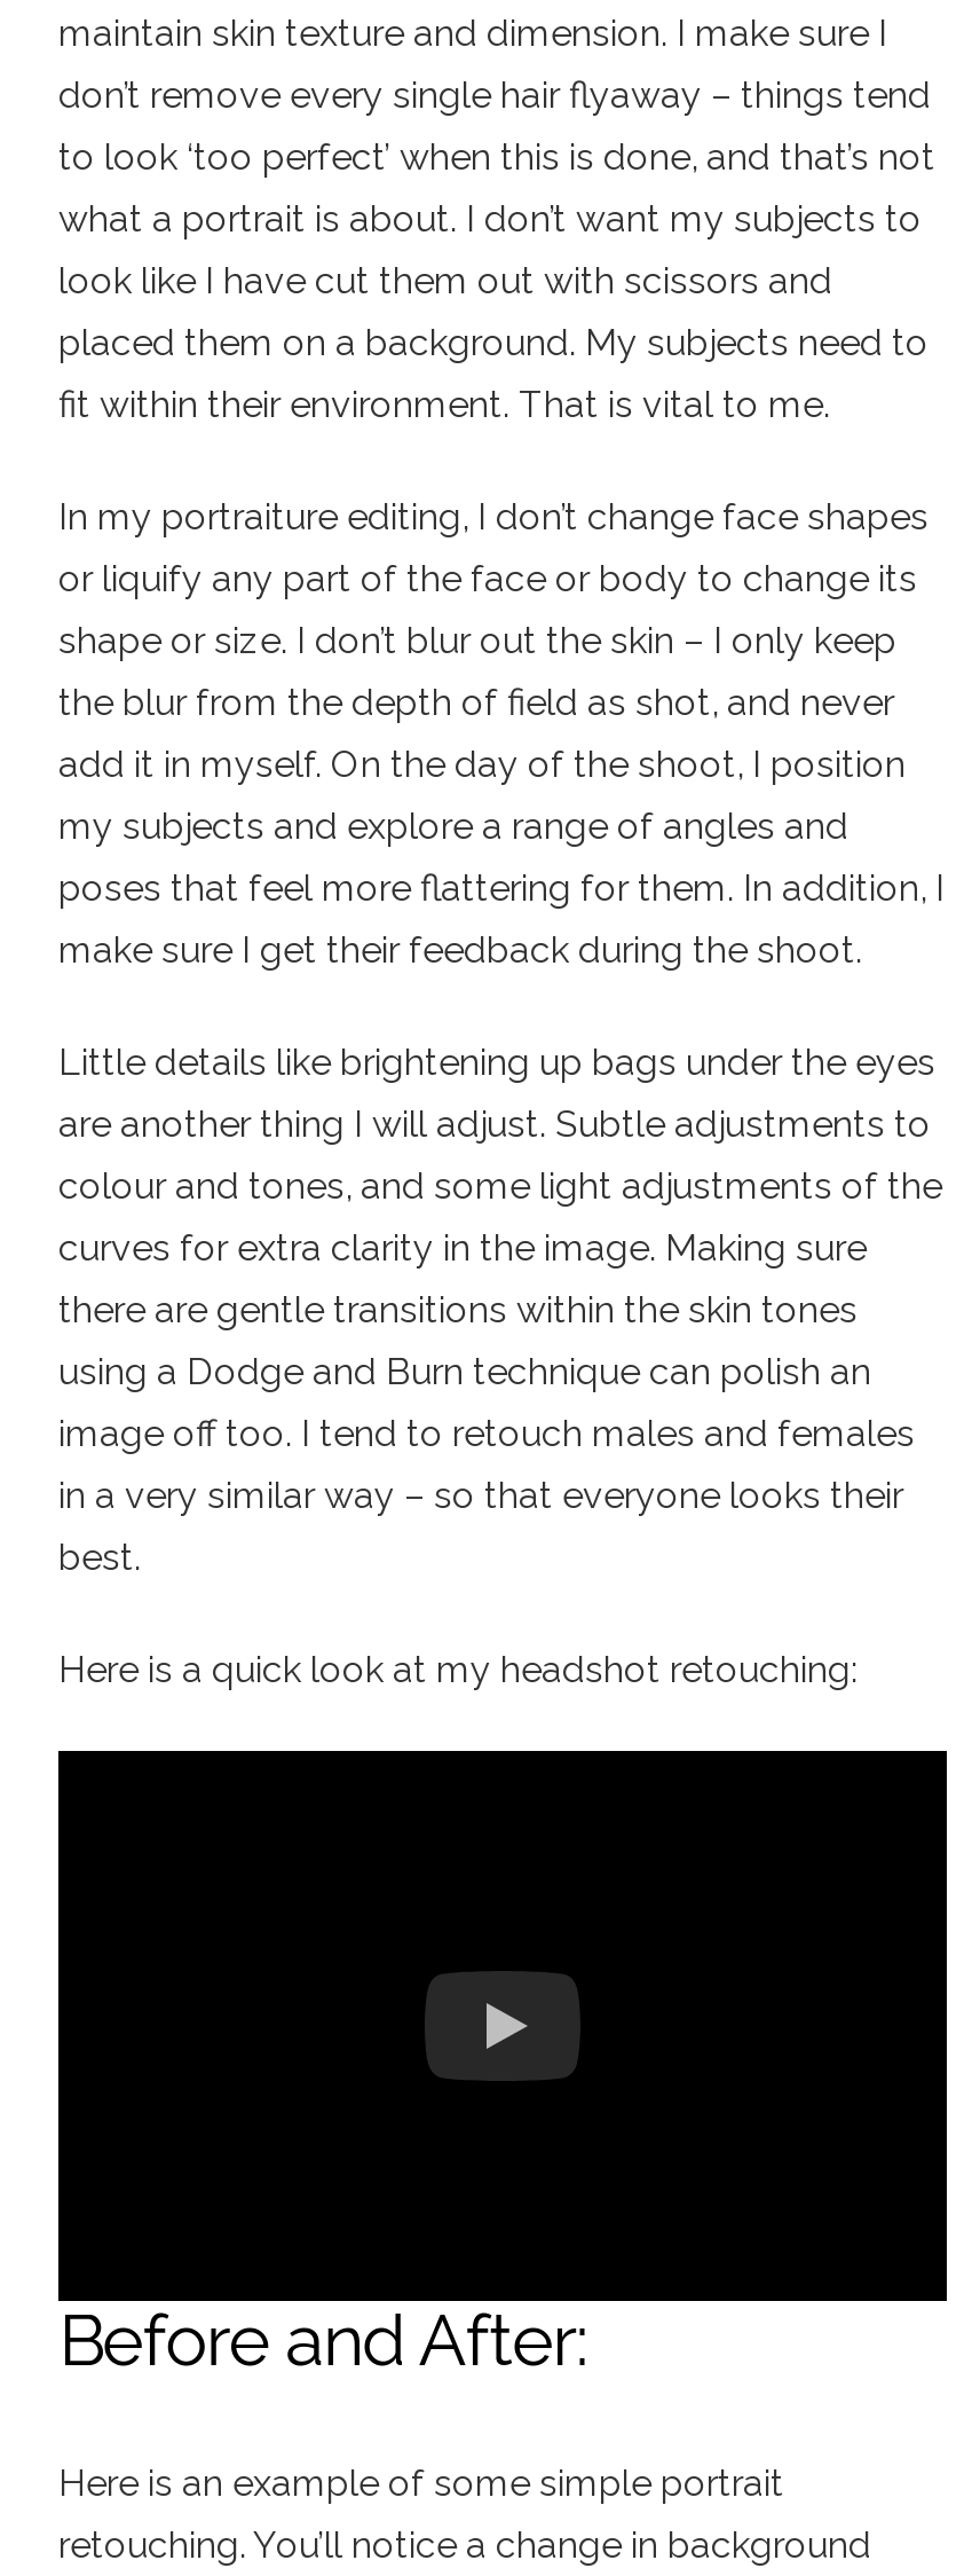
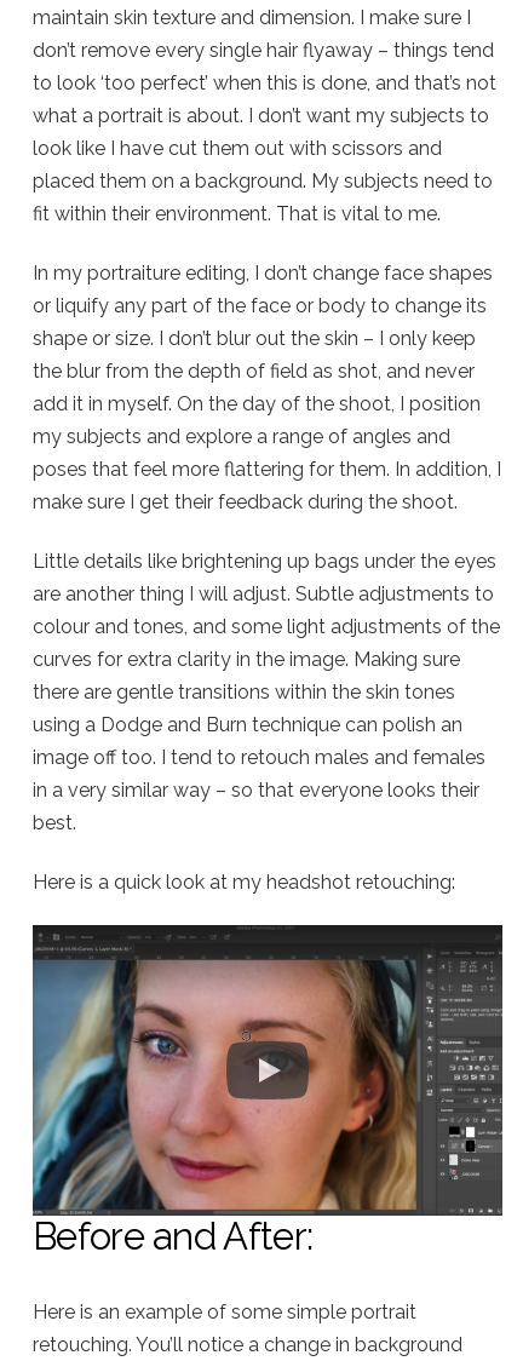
+ [image]
